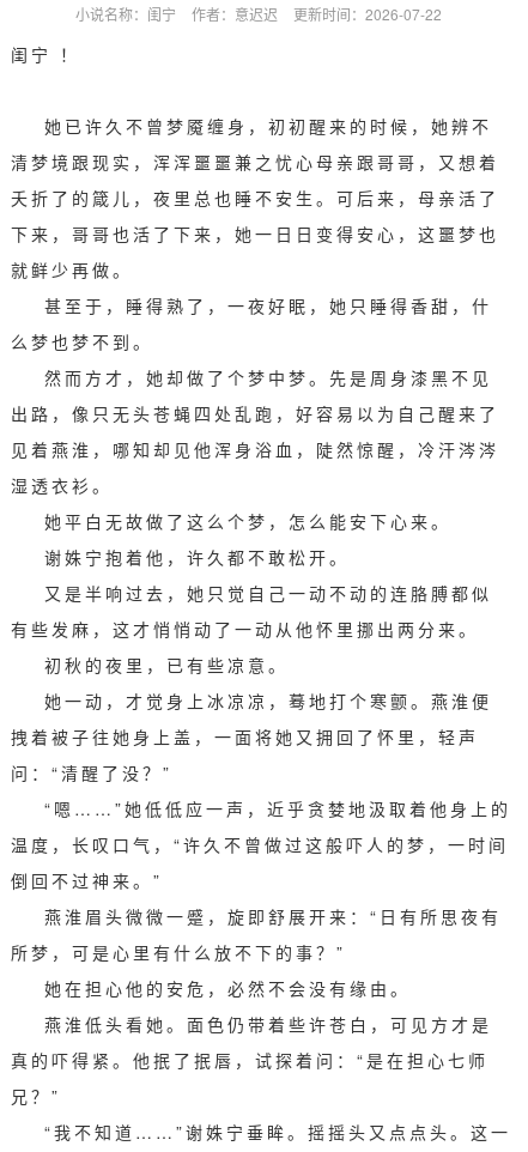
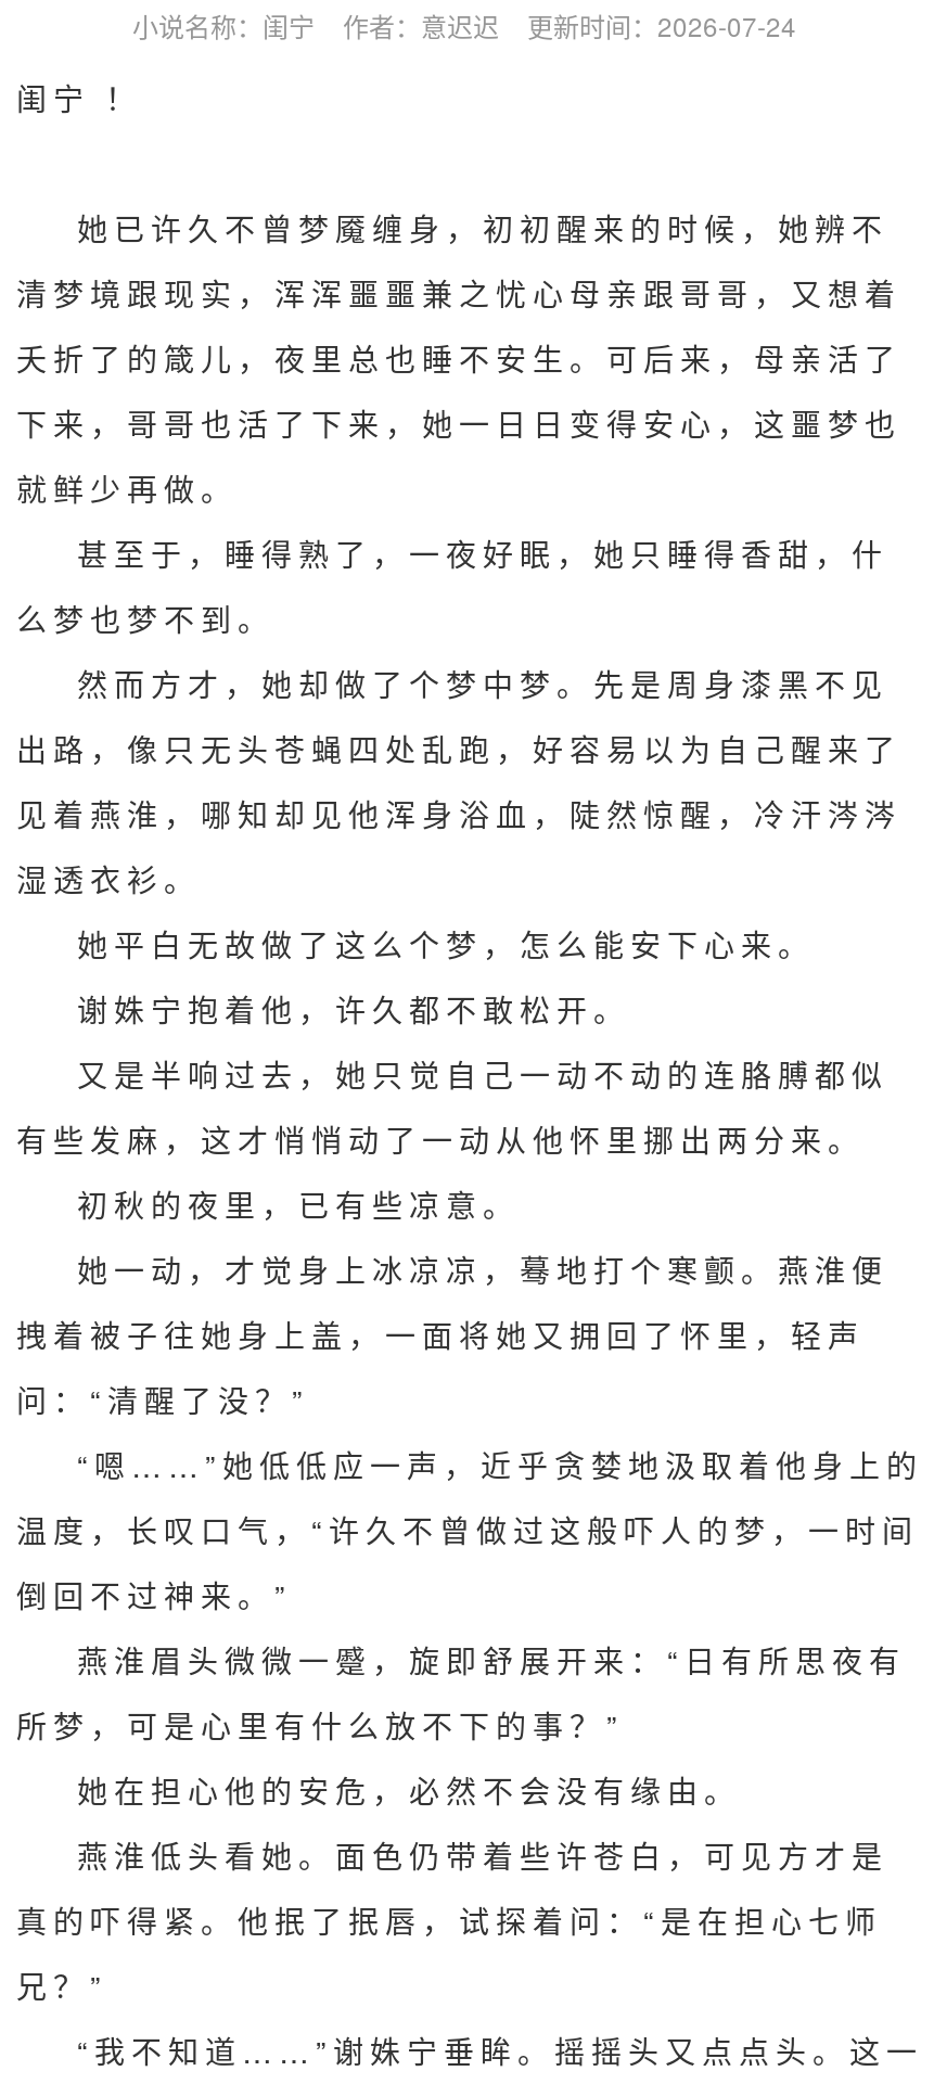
- 小说名称：闺宁 作者：意迟迟 更新时间：2026-07-22
+ 小说名称：闺宁 作者：意迟迟 更新时间：2026-07-24
